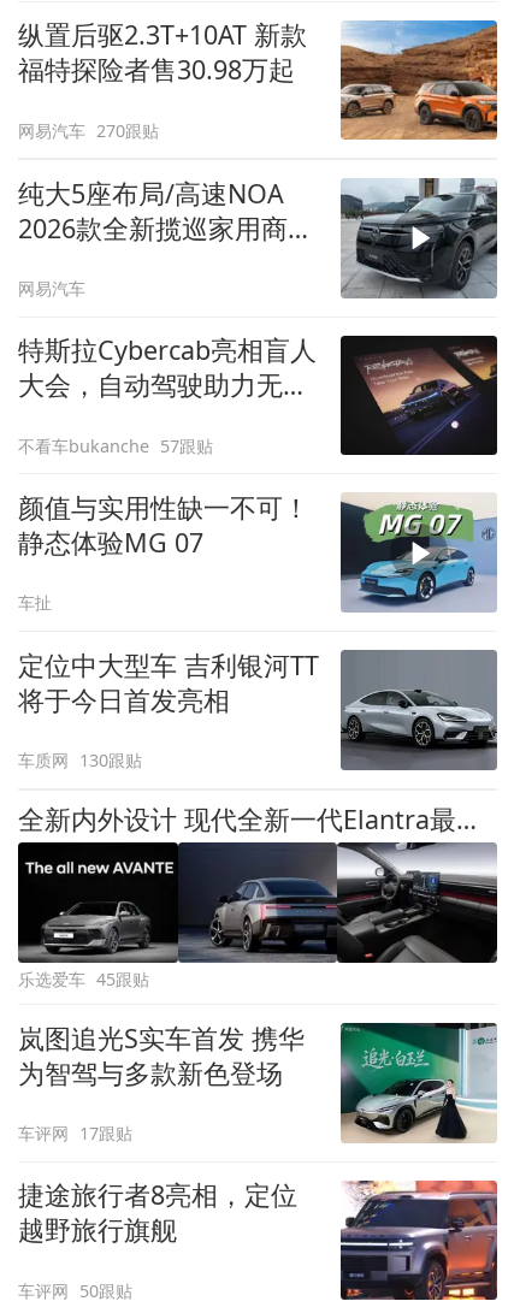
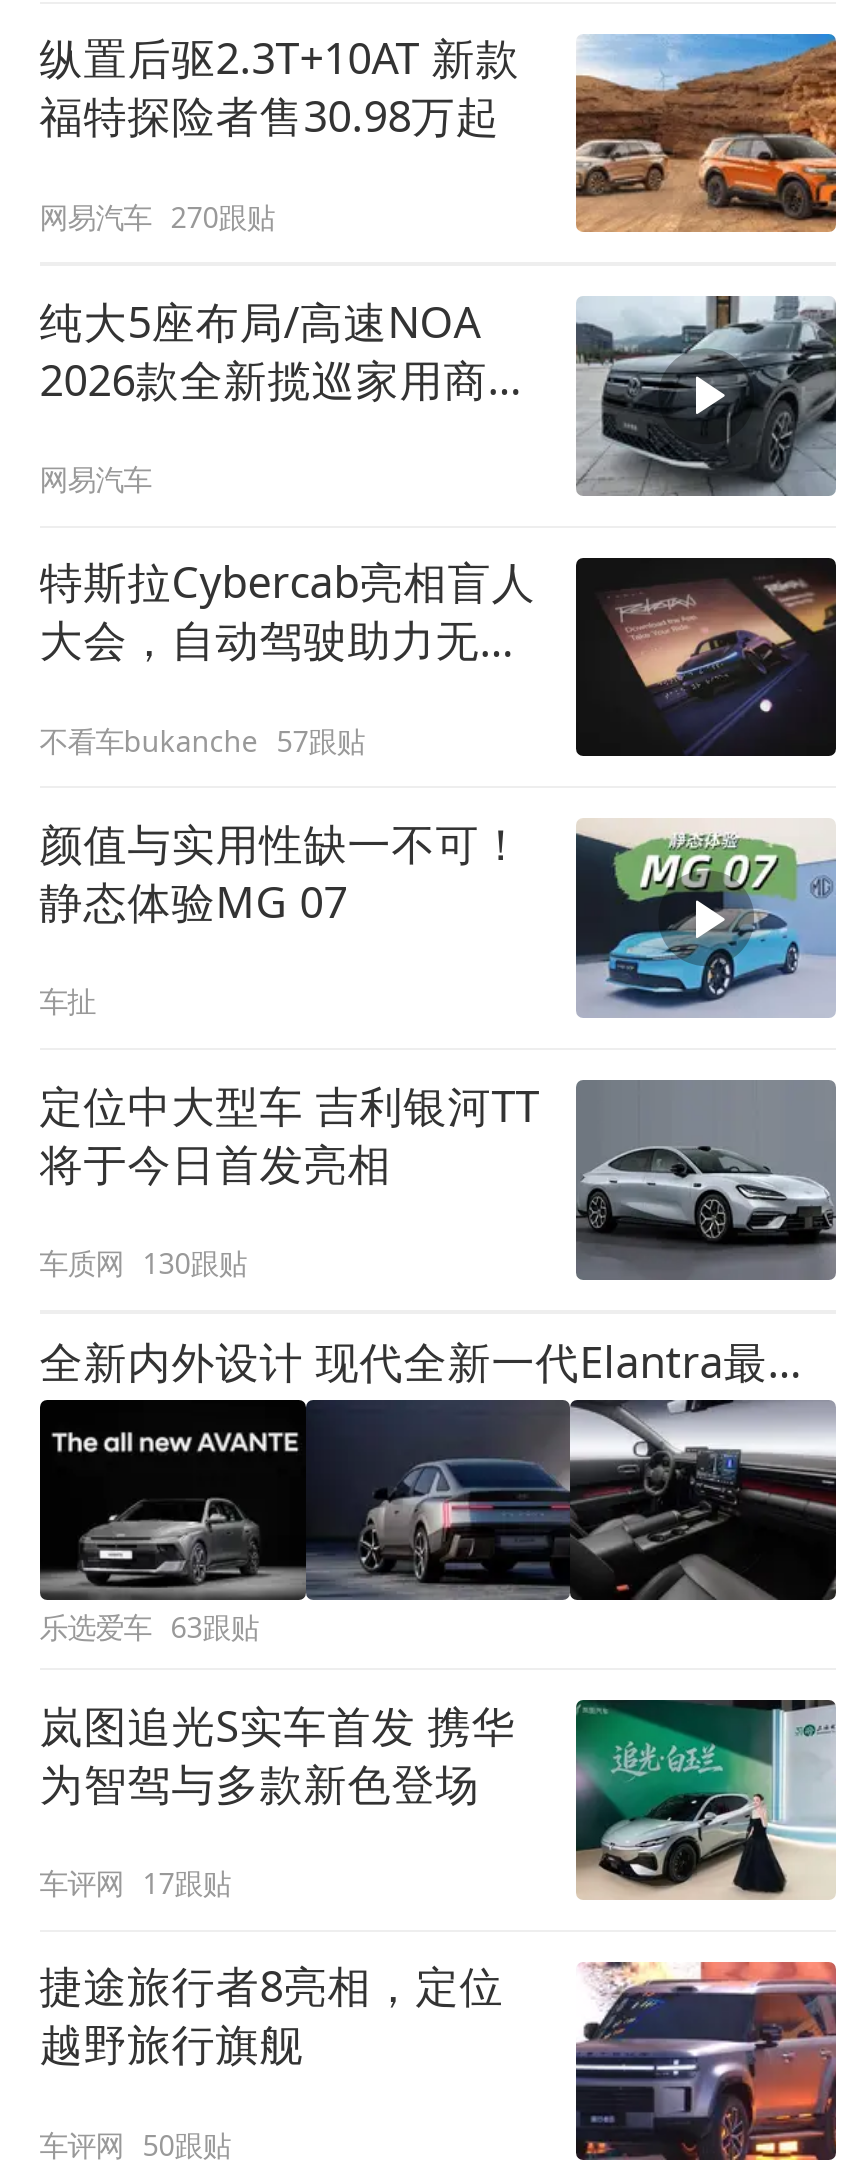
- 乐选爱车 45跟贴
+ 乐选爱车 63跟贴
